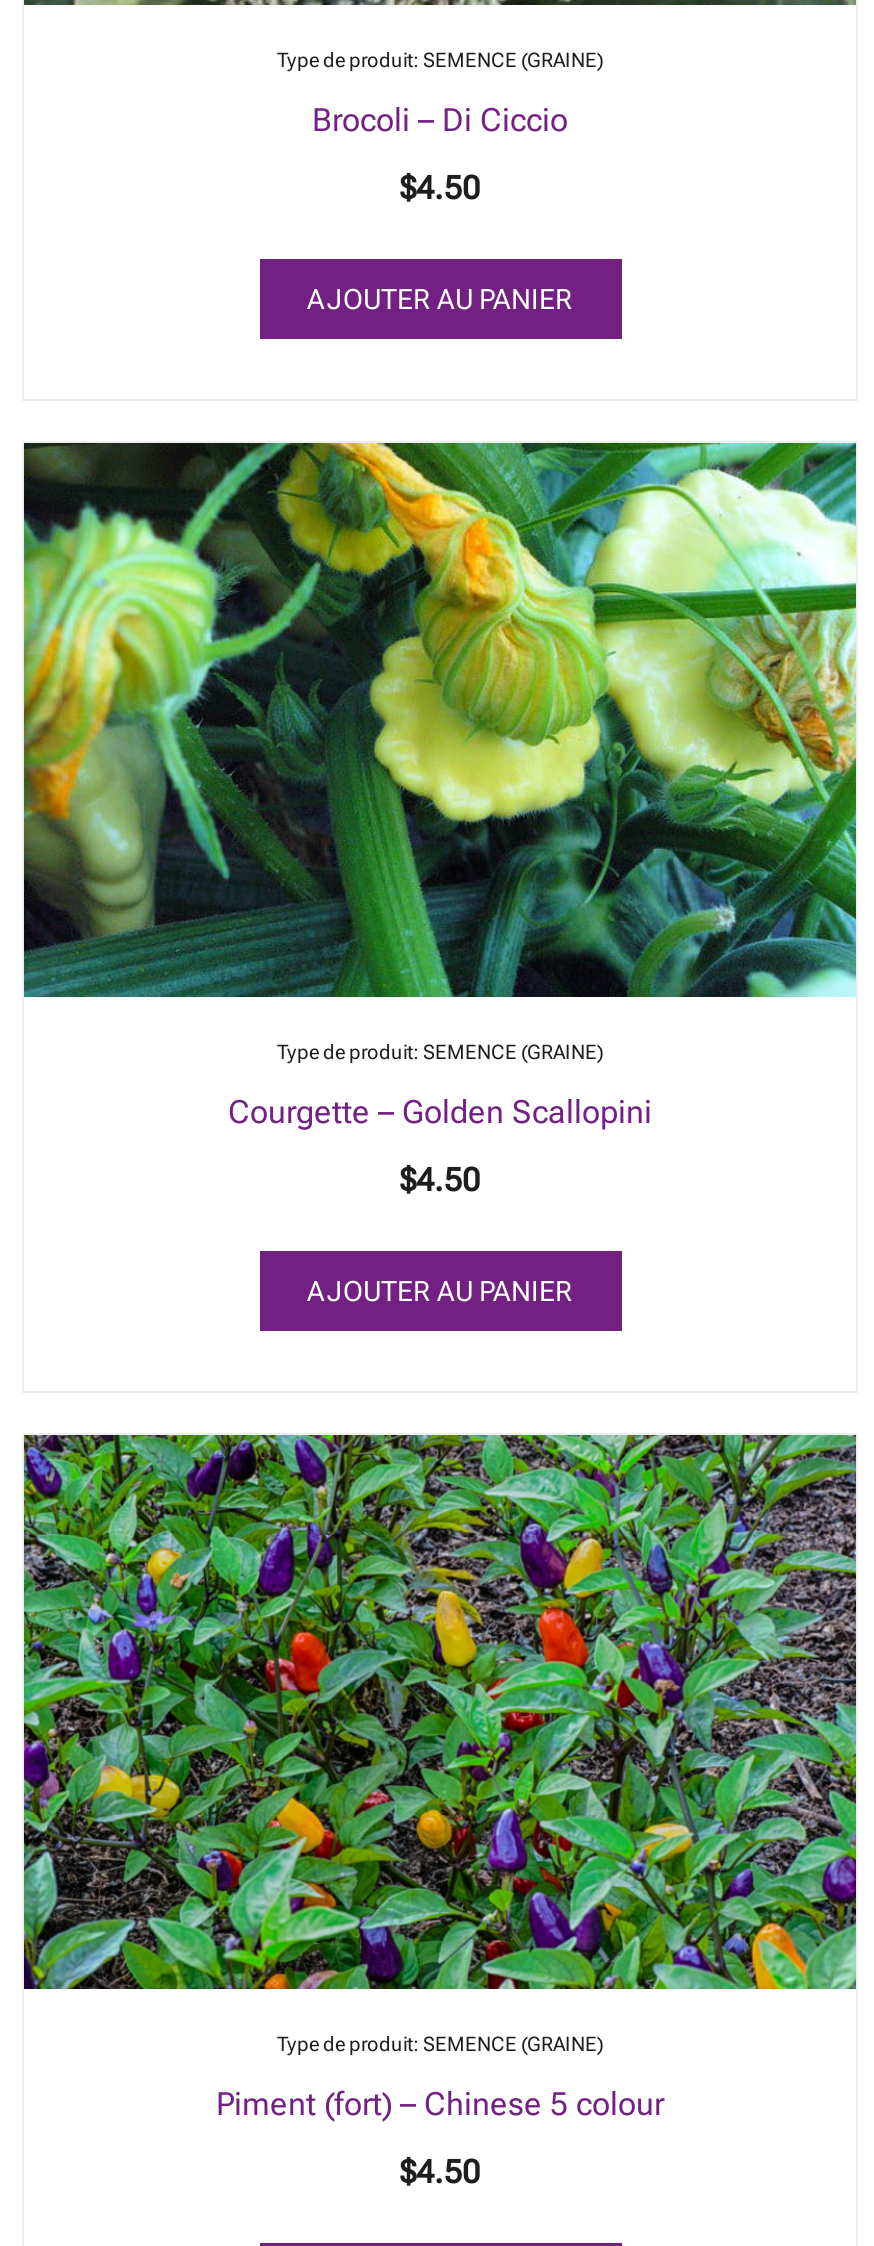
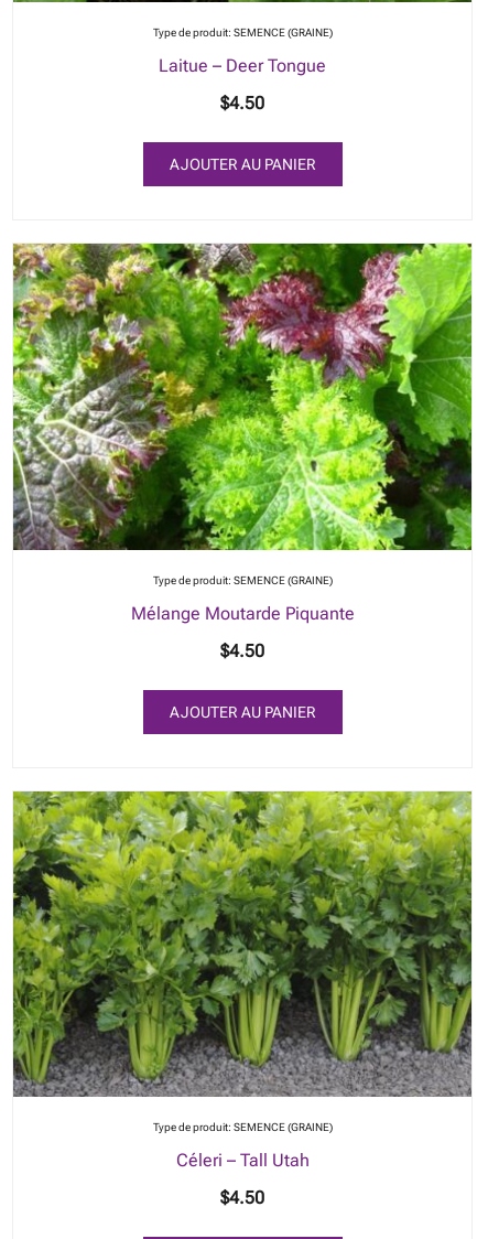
- Brocoli – Di Ciccio
+ Laitue – Deer Tongue

- [image]
+ [image]

- Courgette – Golden Scallopini
+ Mélange Moutarde Piquante

- [image]
+ [image]

- Piment (fort) – Chinese 5 colour
+ Céleri – Tall Utah
